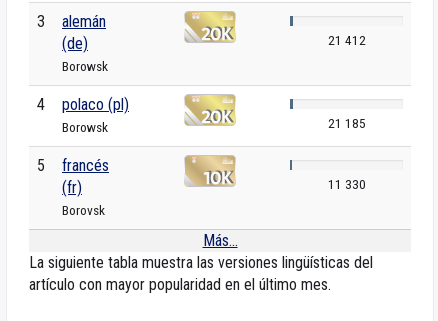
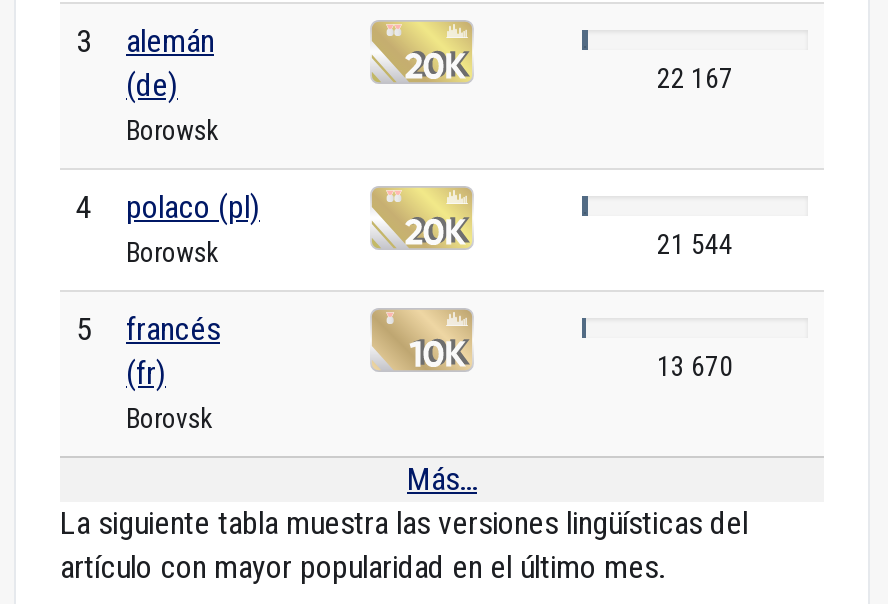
- 21 412
+ 22 167

- 21 185
+ 21 544

- 11 330
+ 13 670
